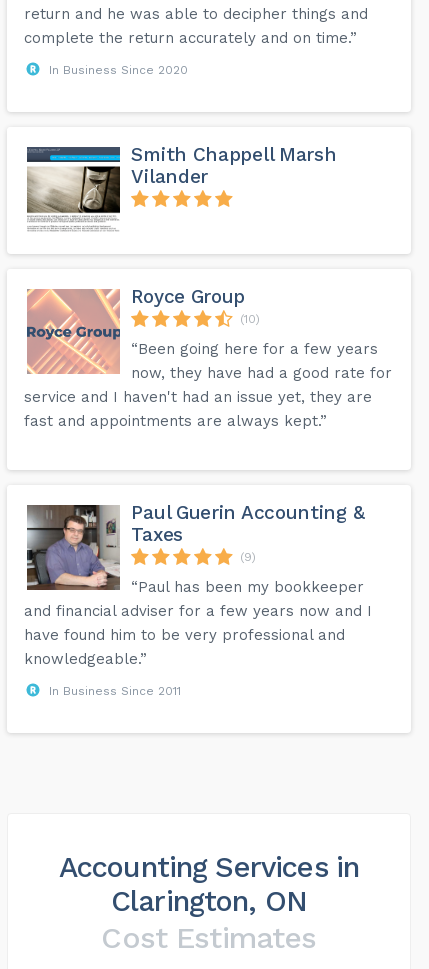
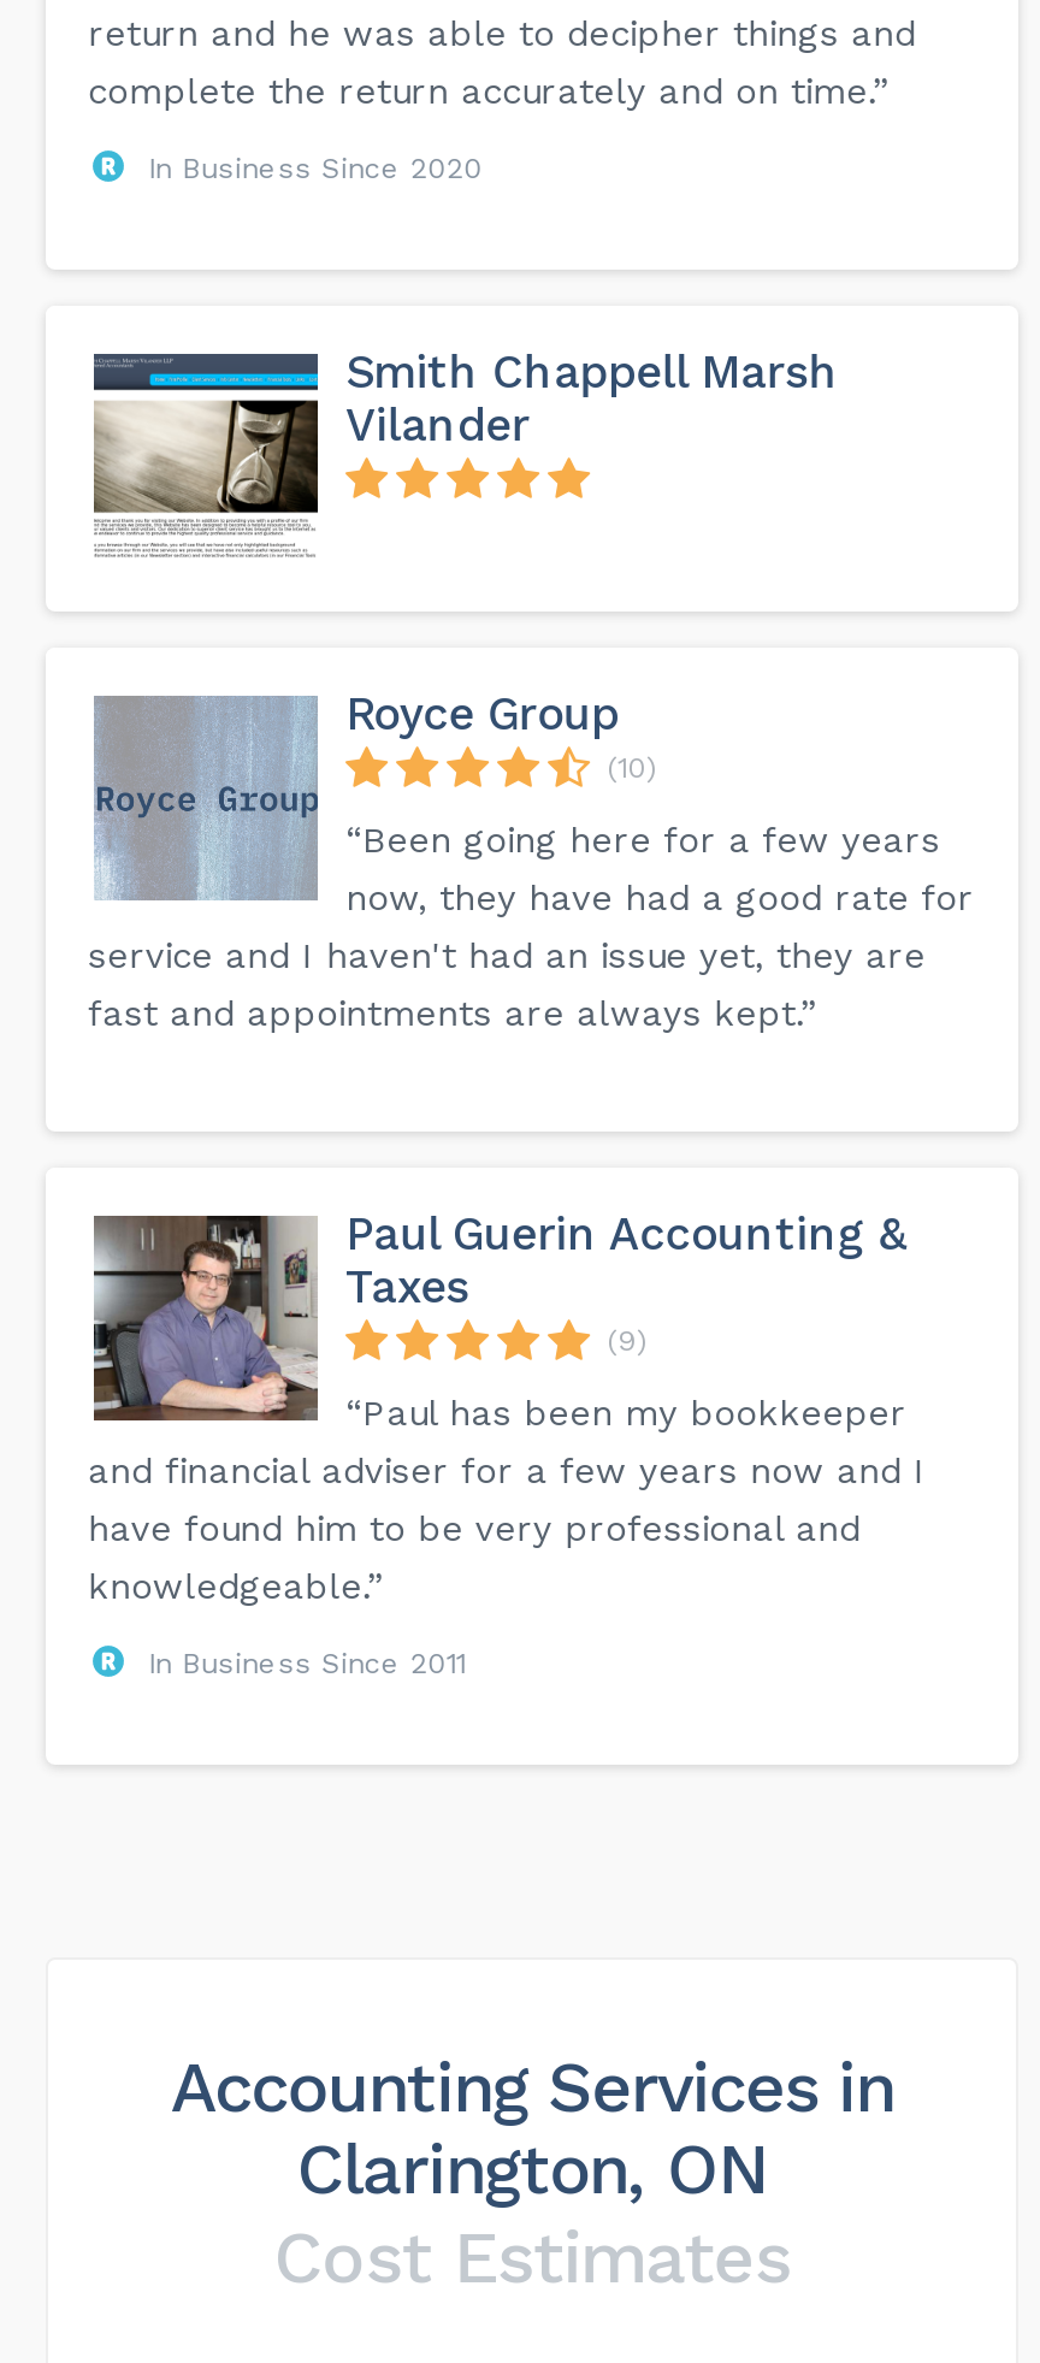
- [image]
+ [image]
